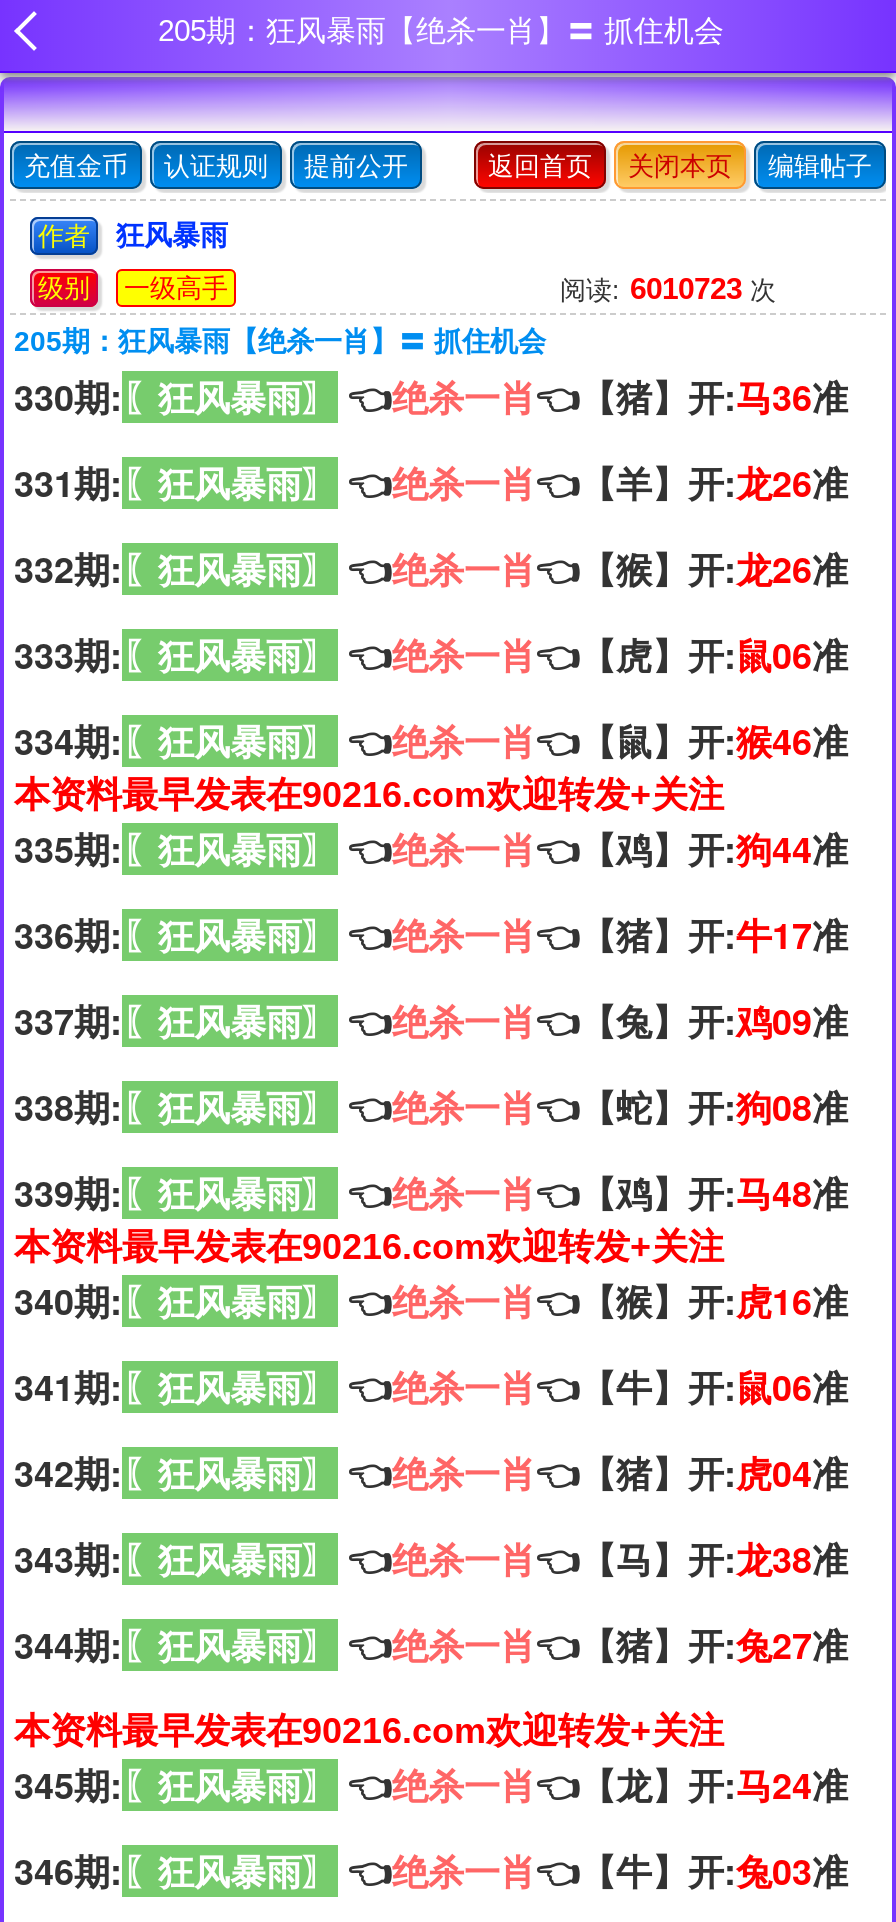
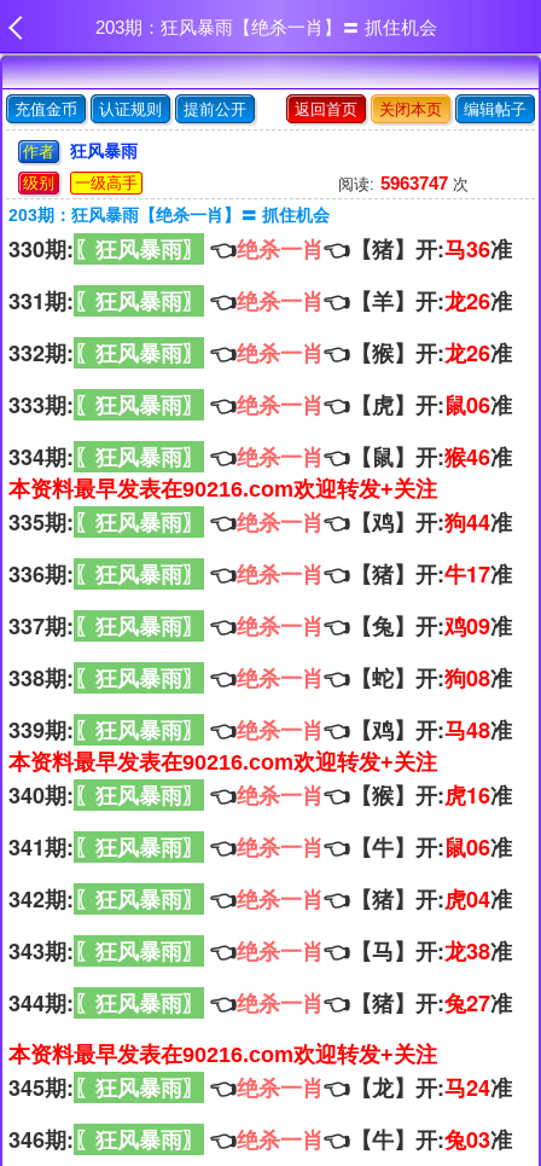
- 205期：狂风暴雨【绝杀一肖】〓 抓住机会
+ 203期：狂风暴雨【绝杀一肖】〓 抓住机会

- 阅读: 6010723次
+ 阅读: 5963747次

- 205期：狂风暴雨【绝杀一肖】〓 抓住机会
+ 203期：狂风暴雨【绝杀一肖】〓 抓住机会
